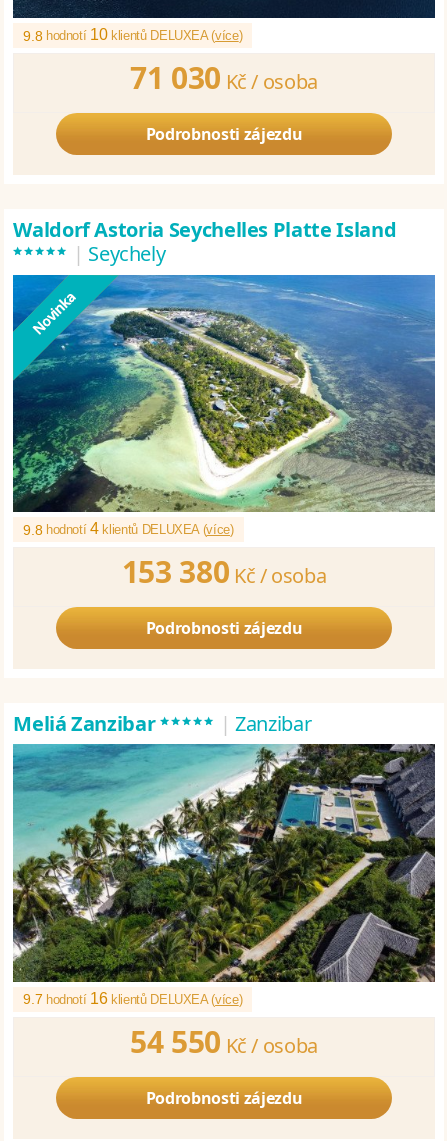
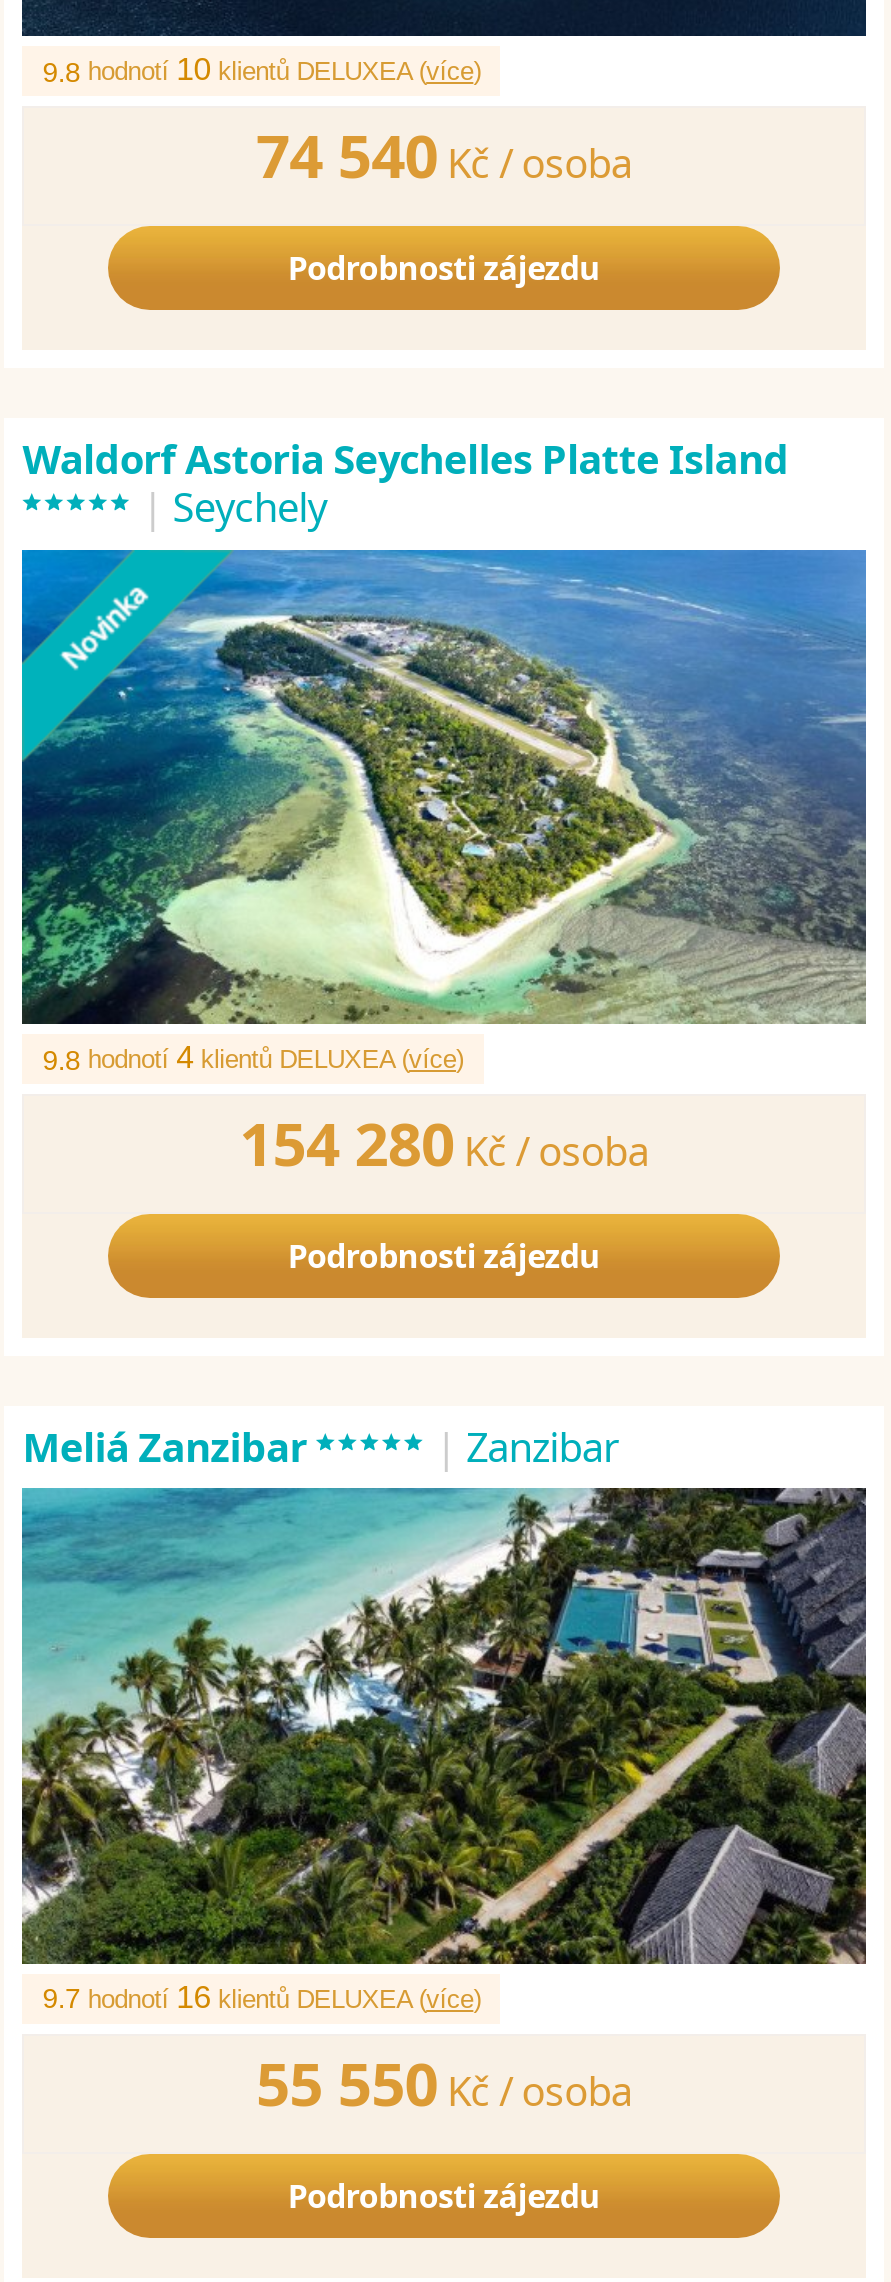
- 71 030 Kč /osoba
+ 74 540 Kč /osoba

- 153 380 Kč /osoba
+ 154 280 Kč /osoba

- 54 550 Kč /osoba
+ 55 550 Kč /osoba
